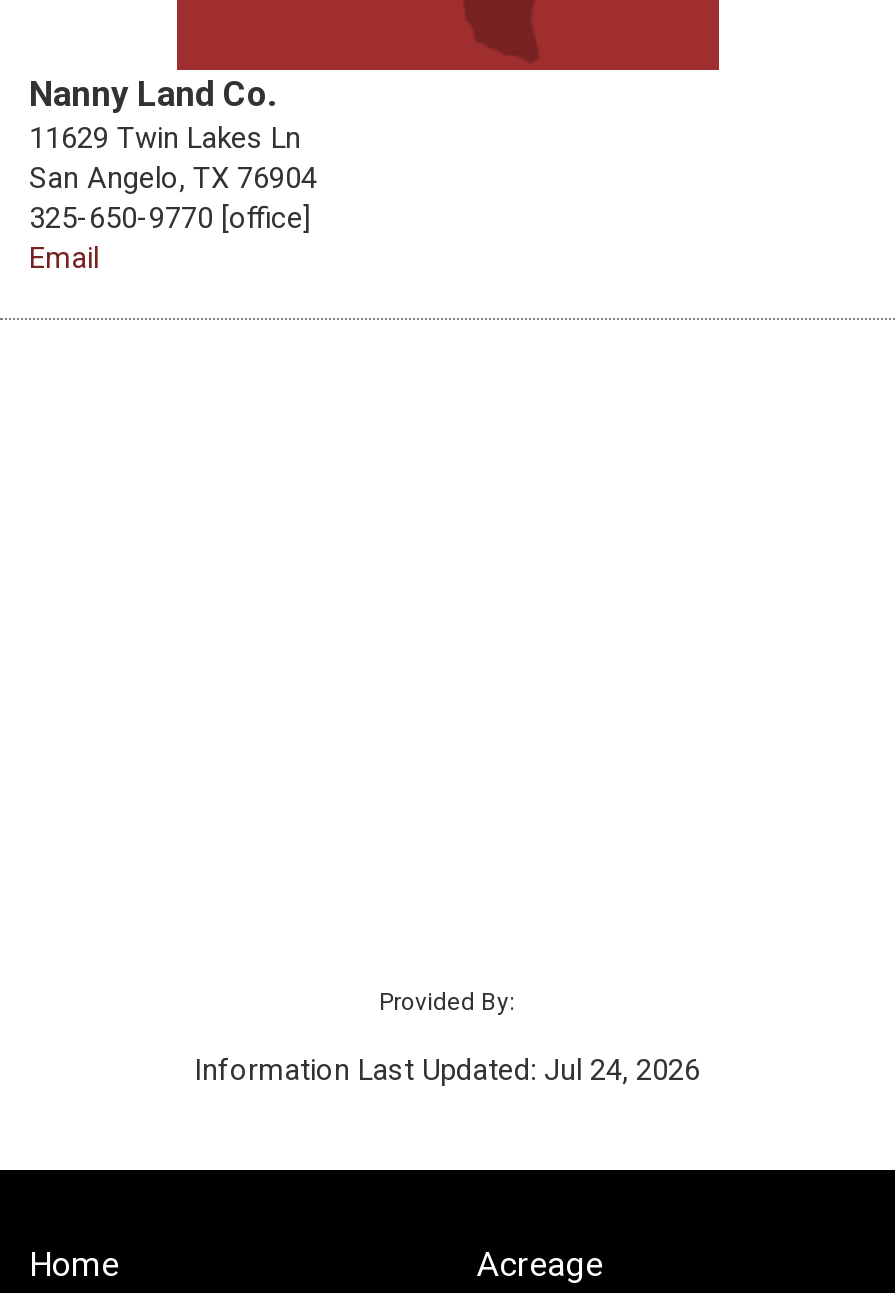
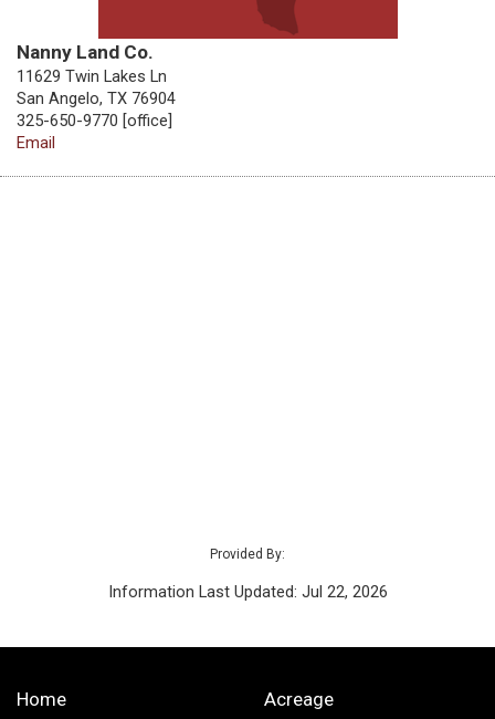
- Information Last Updated: Jul 24, 2026
+ Information Last Updated: Jul 22, 2026
